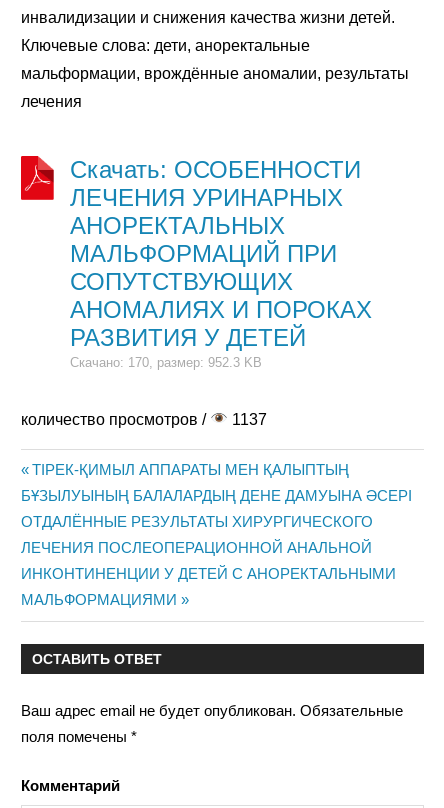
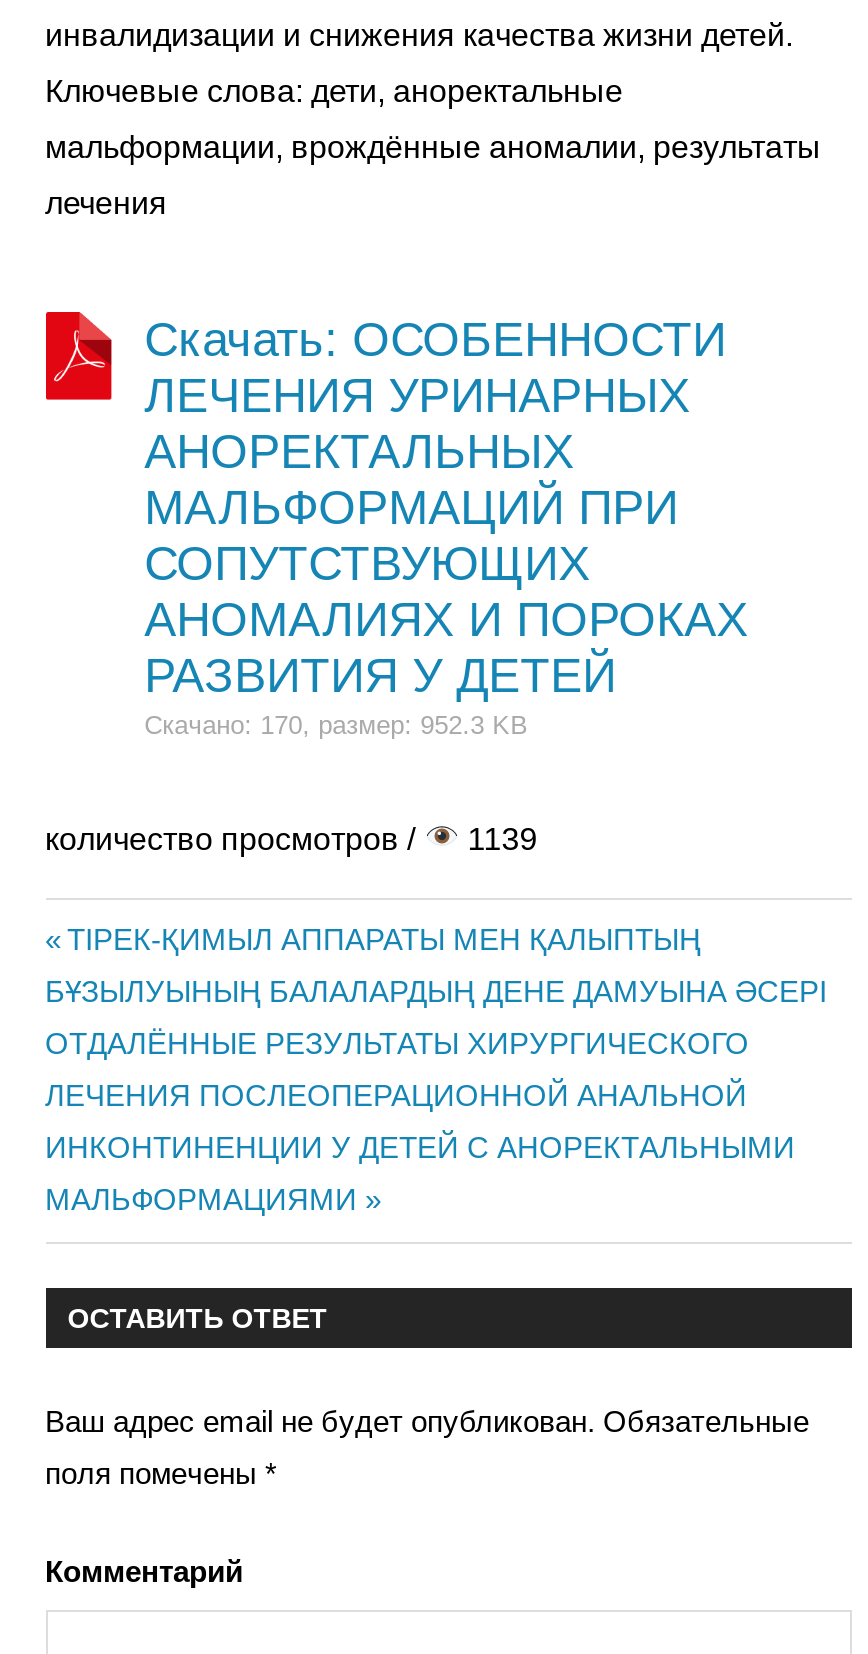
- количество просмотров / 1137
+ количество просмотров / 1139
